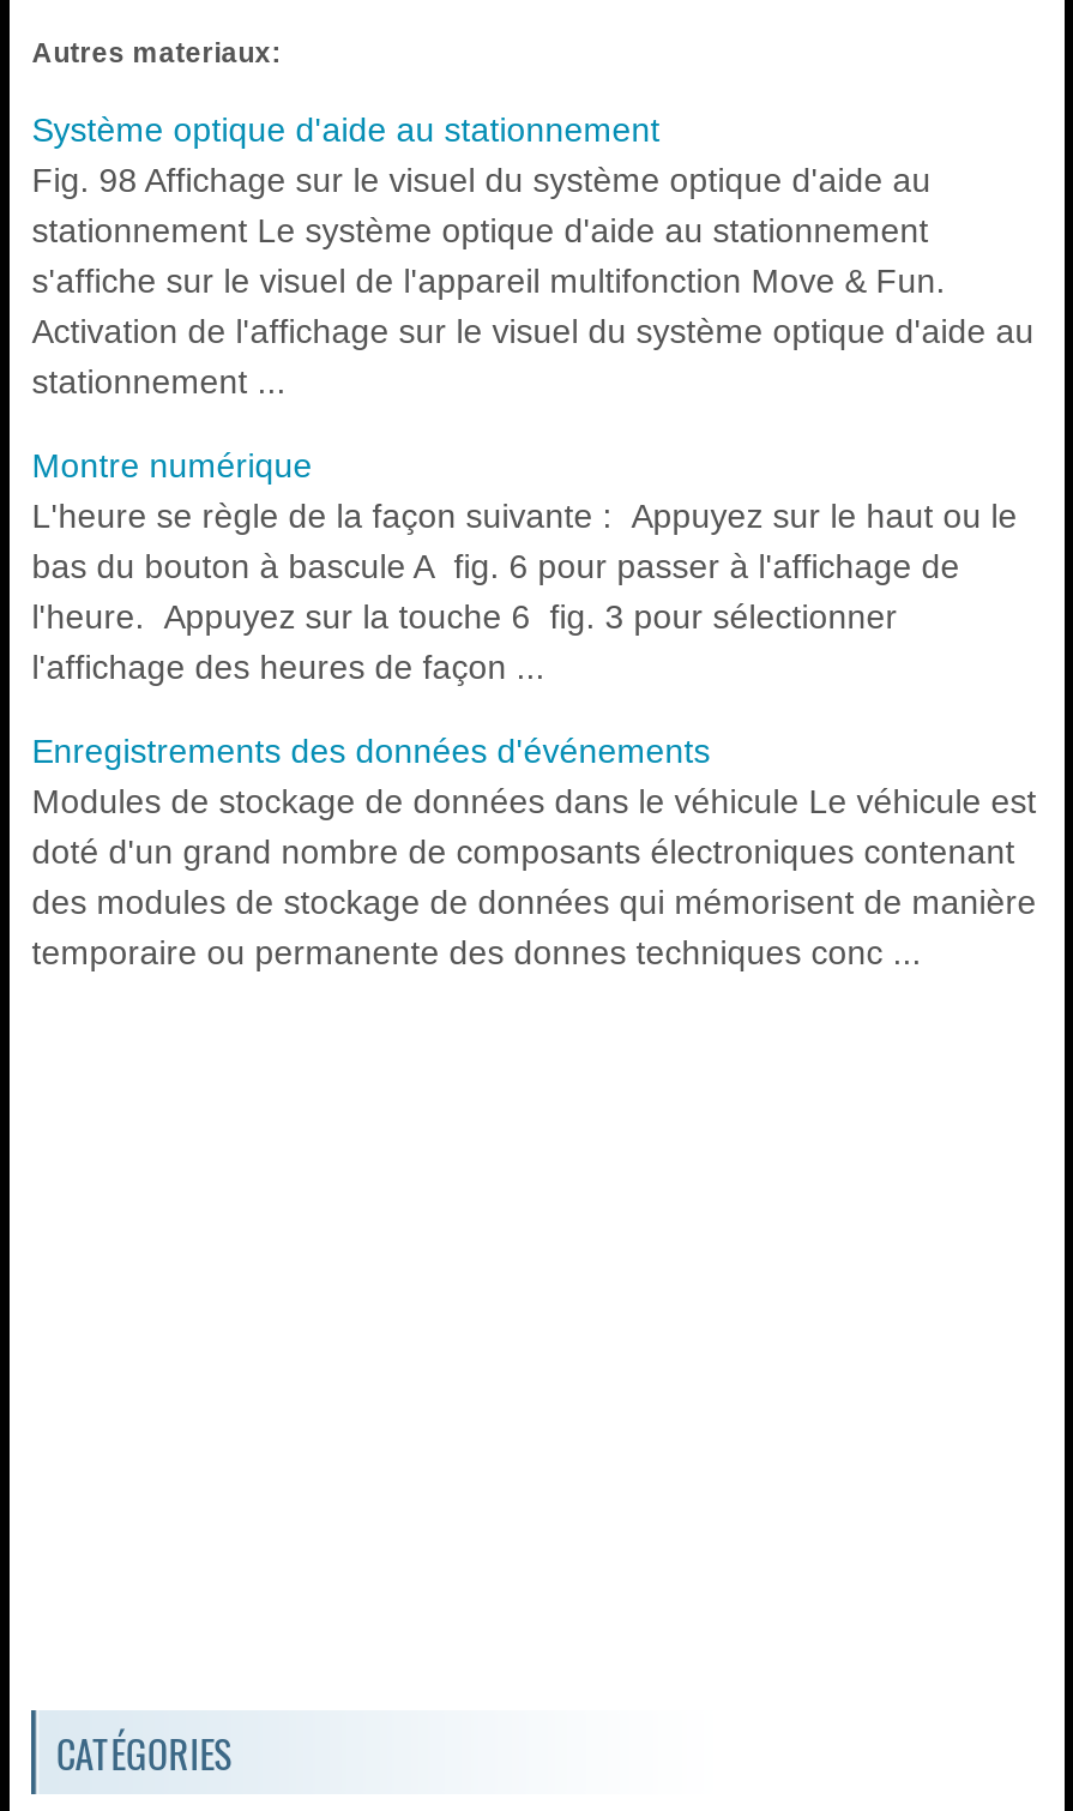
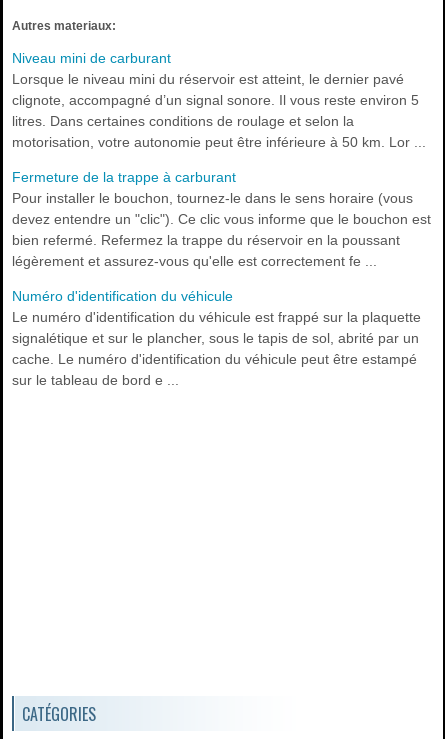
- Système optique d'aide au stationnement
- Fig. 98 Affichage sur le visuel du système optique d'aide au
- stationnement Le système optique d'aide au stationnement
- s'affiche sur le visuel de l'appareil multifonction Move & Fun.
- Activation de l'affichage sur le visuel du système optique d'aide au
- stationnement ...
+ Niveau mini de carburant
+ Lorsque le niveau mini du réservoir est atteint, le dernier pavé
+ clignote, accompagné d’un signal sonore. Il vous reste environ 5
+ litres. Dans certaines conditions de roulage et selon la
+ motorisation, votre autonomie peut être inférieure à 50 km. Lor ...

- Montre numérique
- L'heure se règle de la façon suivante : Appuyez sur le haut ou le
- bas du bouton à bascule A fig. 6 pour passer à l'affichage de
- l'heure. Appuyez sur la touche 6 fig. 3 pour sélectionner
- l'affichage des heures de façon ...
+ Fermeture de la trappe à carburant
+ Pour installer le bouchon, tournez-le dans le sens horaire (vous
+ devez entendre un "clic"). Ce clic vous informe que le bouchon est
+ bien refermé. Refermez la trappe du réservoir en la poussant
+ légèrement et assurez-vous qu'elle est correctement fe ...

- Enregistrements des données d'événements
- Modules de stockage de données dans le véhicule Le véhicule est
- doté d'un grand nombre de composants électroniques contenant
- des modules de stockage de données qui mémorisent de manière
- temporaire ou permanente des donnes techniques conc ...
+ Numéro d'identification du véhicule
+ Le numéro d'identification du véhicule est frappé sur la plaquette
+ signalétique et sur le plancher, sous le tapis de sol, abrité par un
+ cache. Le numéro d'identification du véhicule peut être estampé
+ sur le tableau de bord e ...
